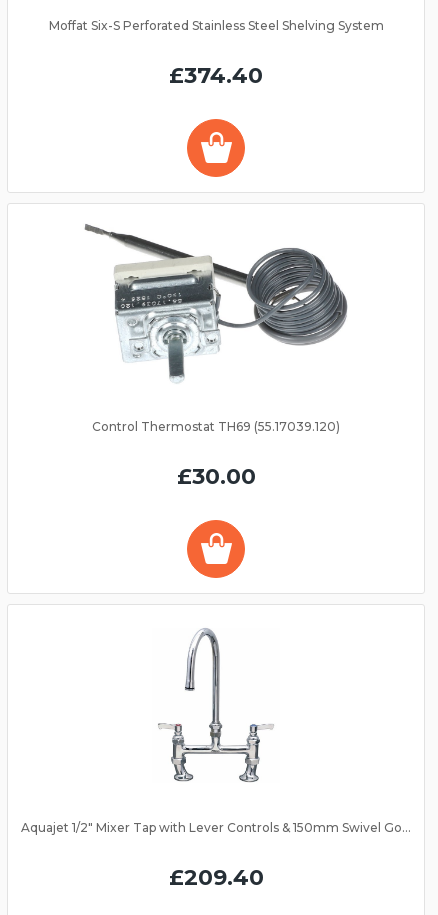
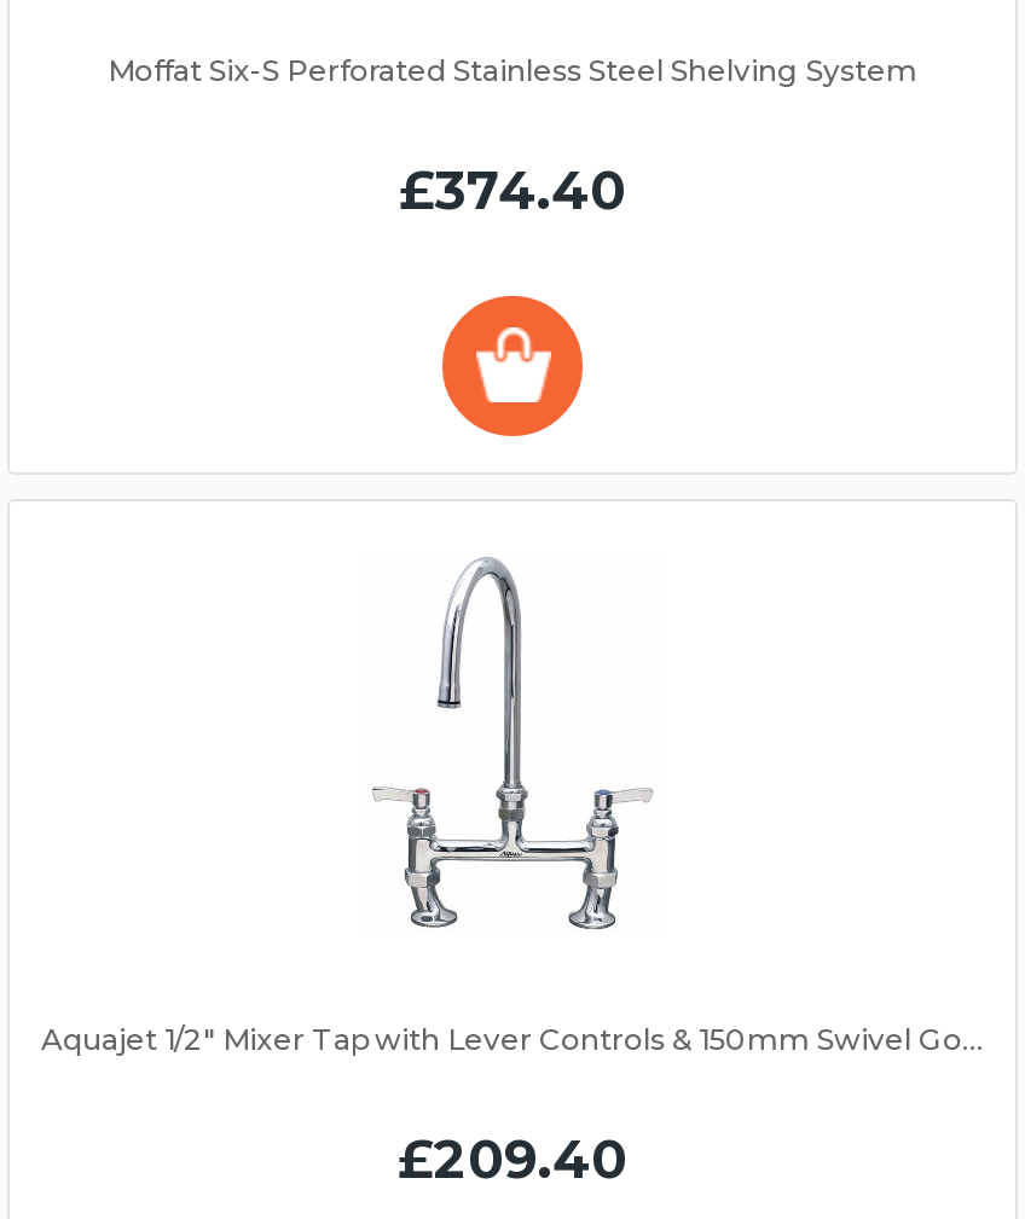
- [image]
- Control Thermostat TH69 (55.17039.120)
- £30.00
